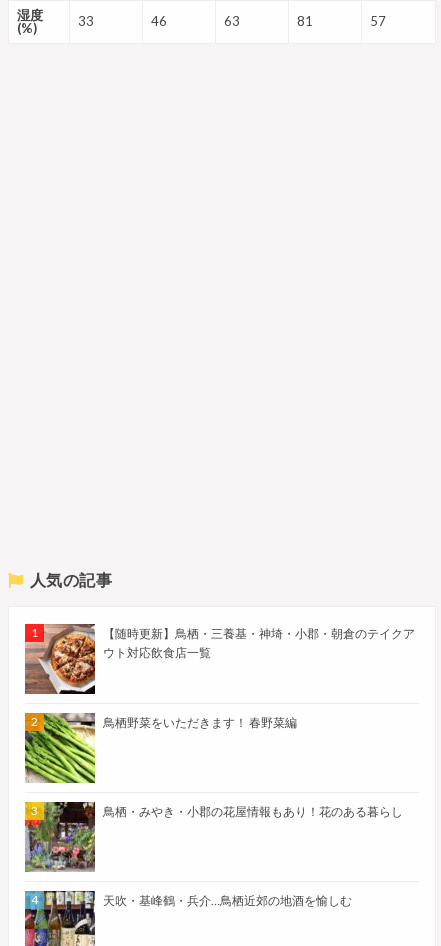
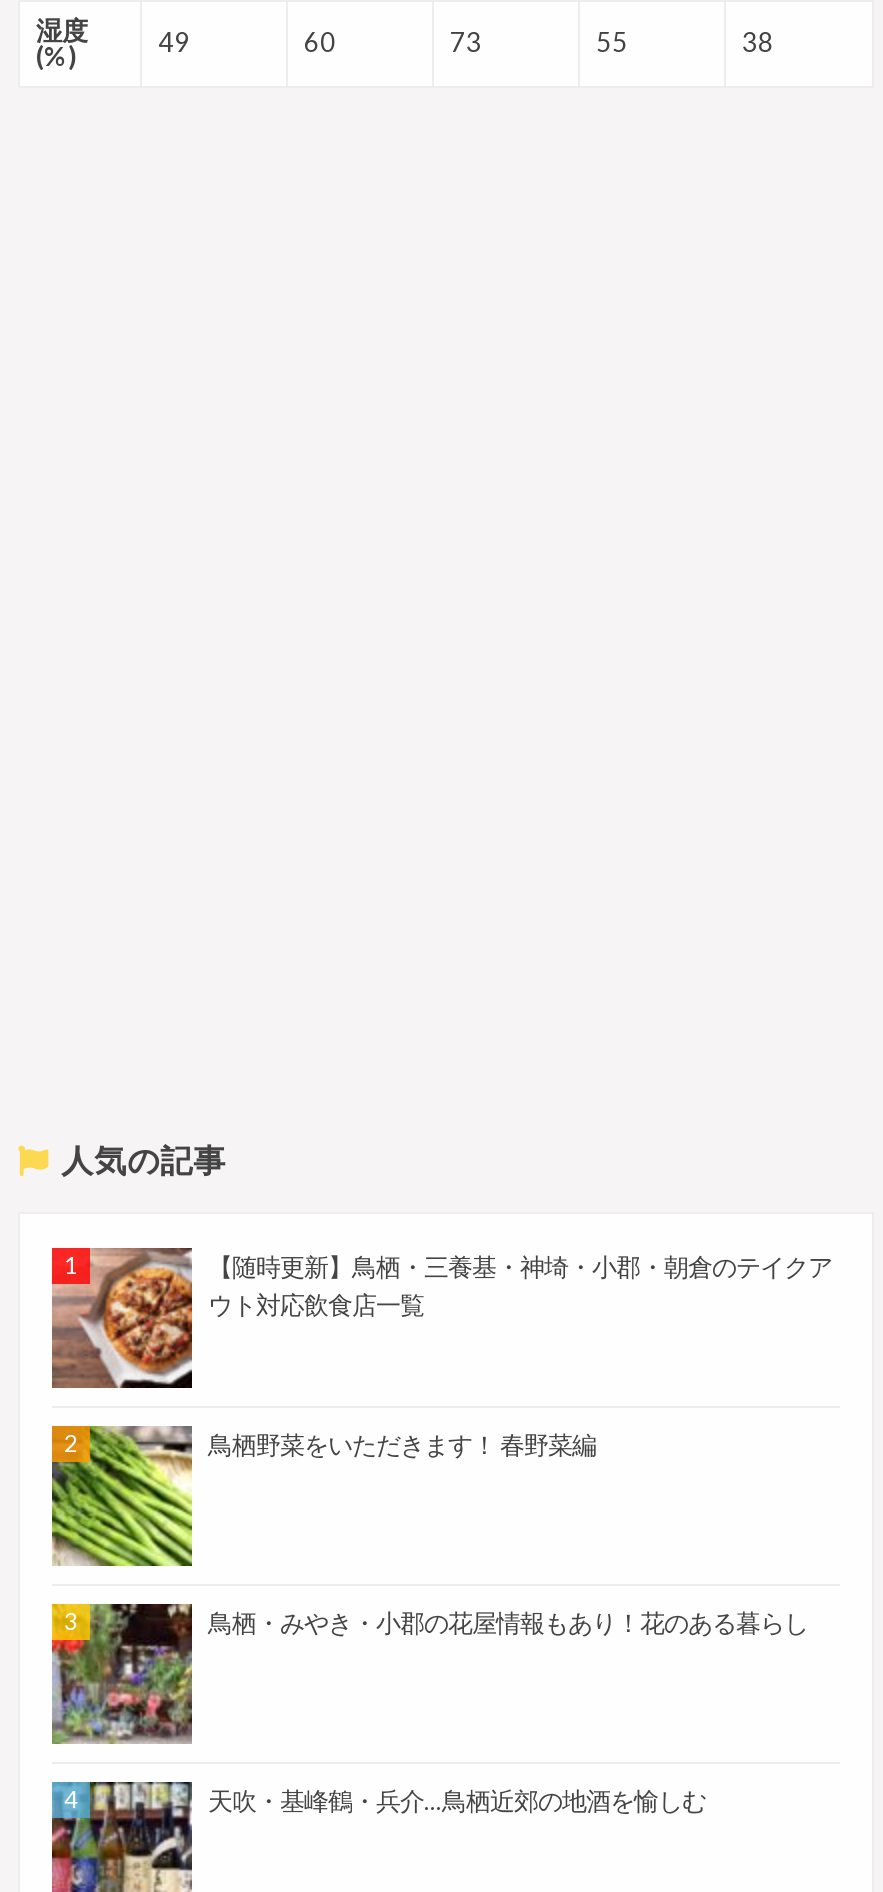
- 33
+ 49

- 46
+ 60

- 63
+ 73

- 81
+ 55

- 57
+ 38
